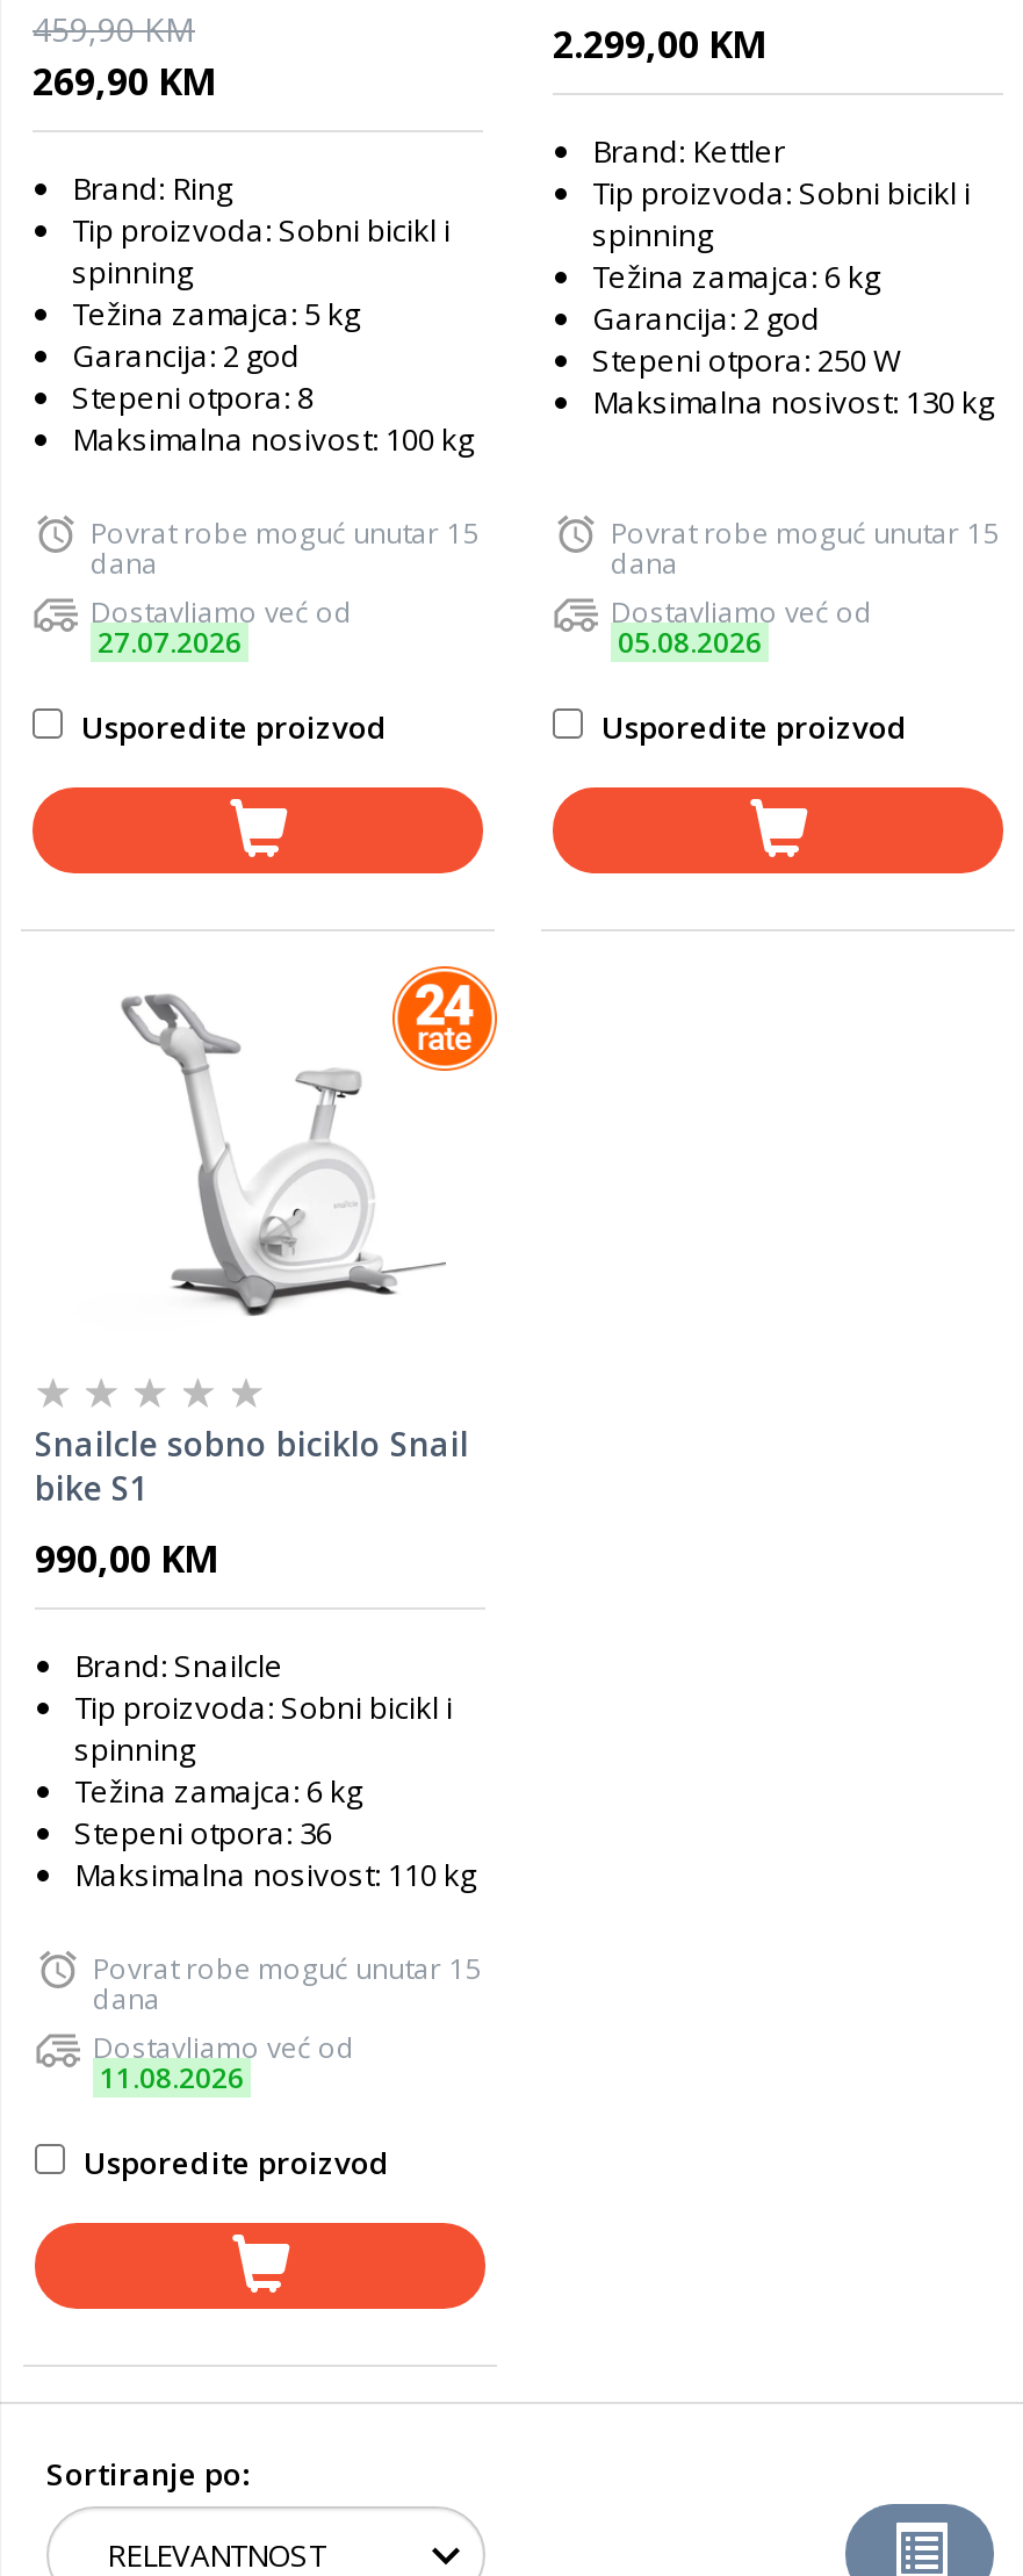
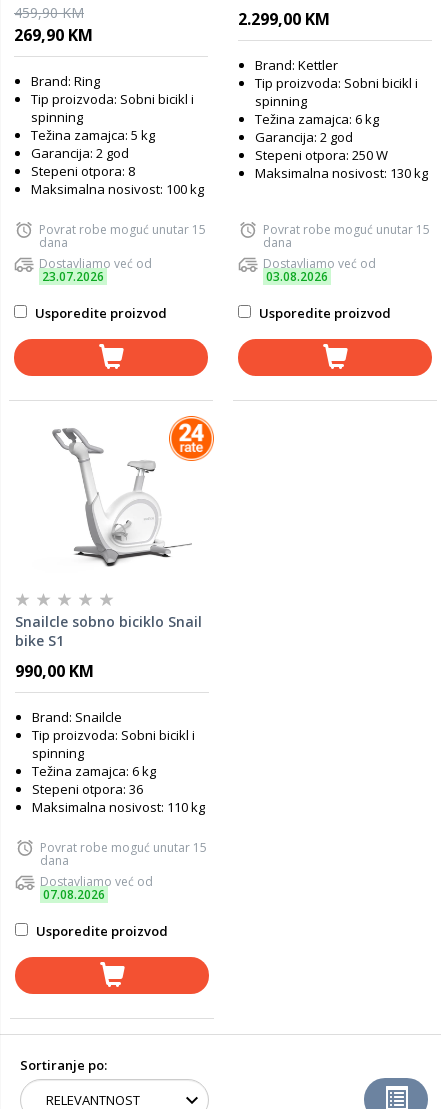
- 27.07.2026
+ 23.07.2026

- 05.08.2026
+ 03.08.2026

- 11.08.2026
+ 07.08.2026
